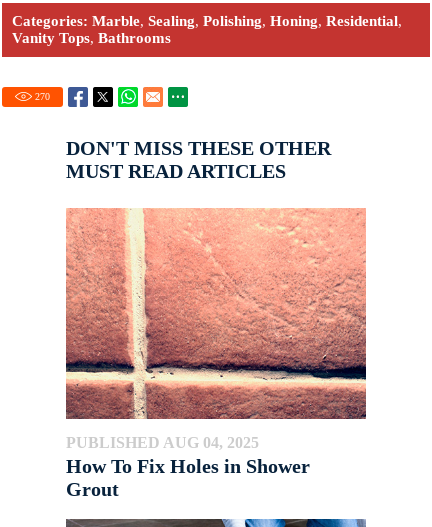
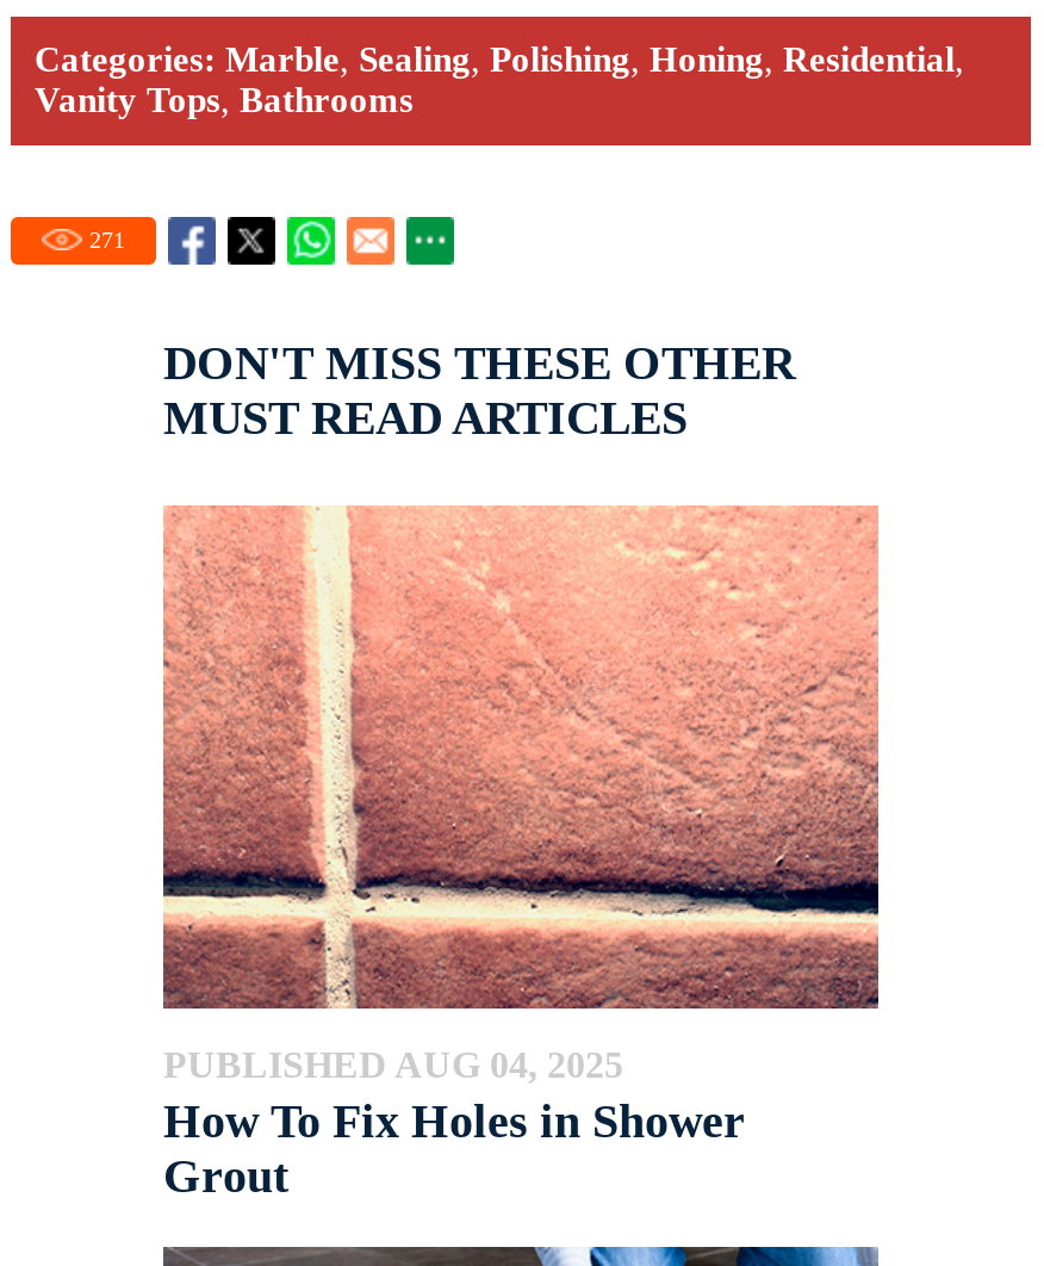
- 270
+ 271
